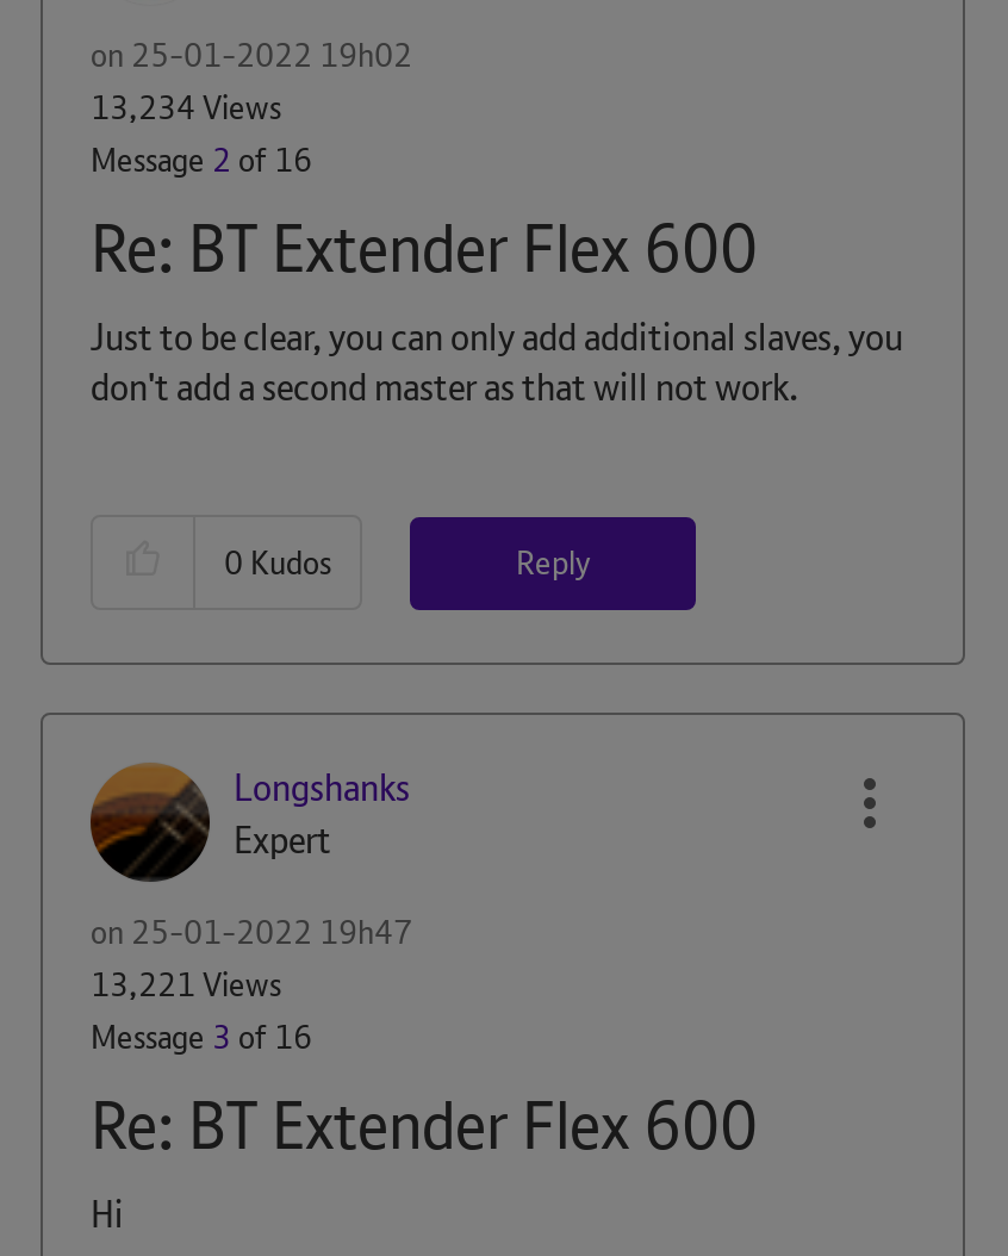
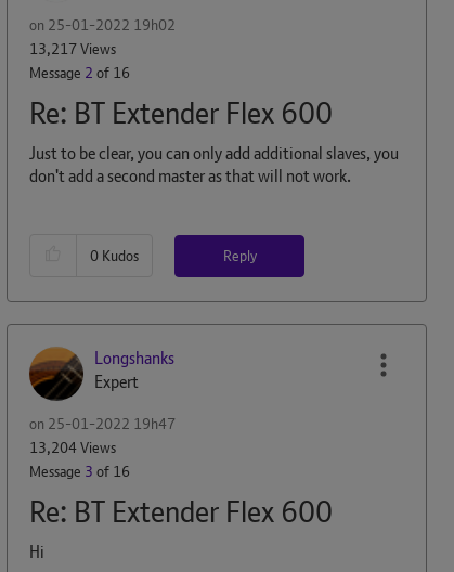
- 13,234 Views
+ 13,217 Views

- 13,221 Views
+ 13,204 Views
